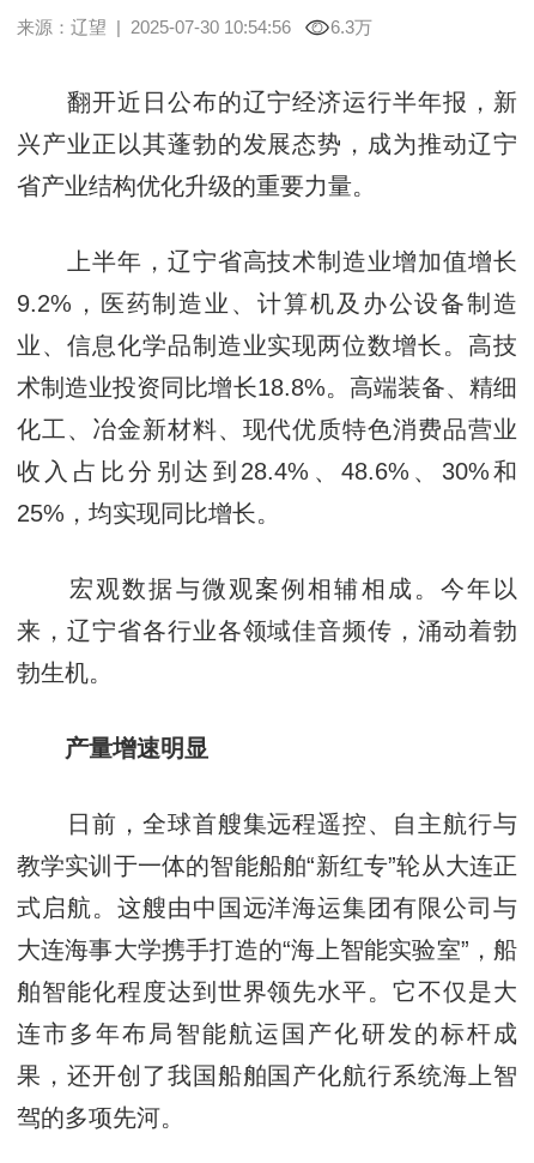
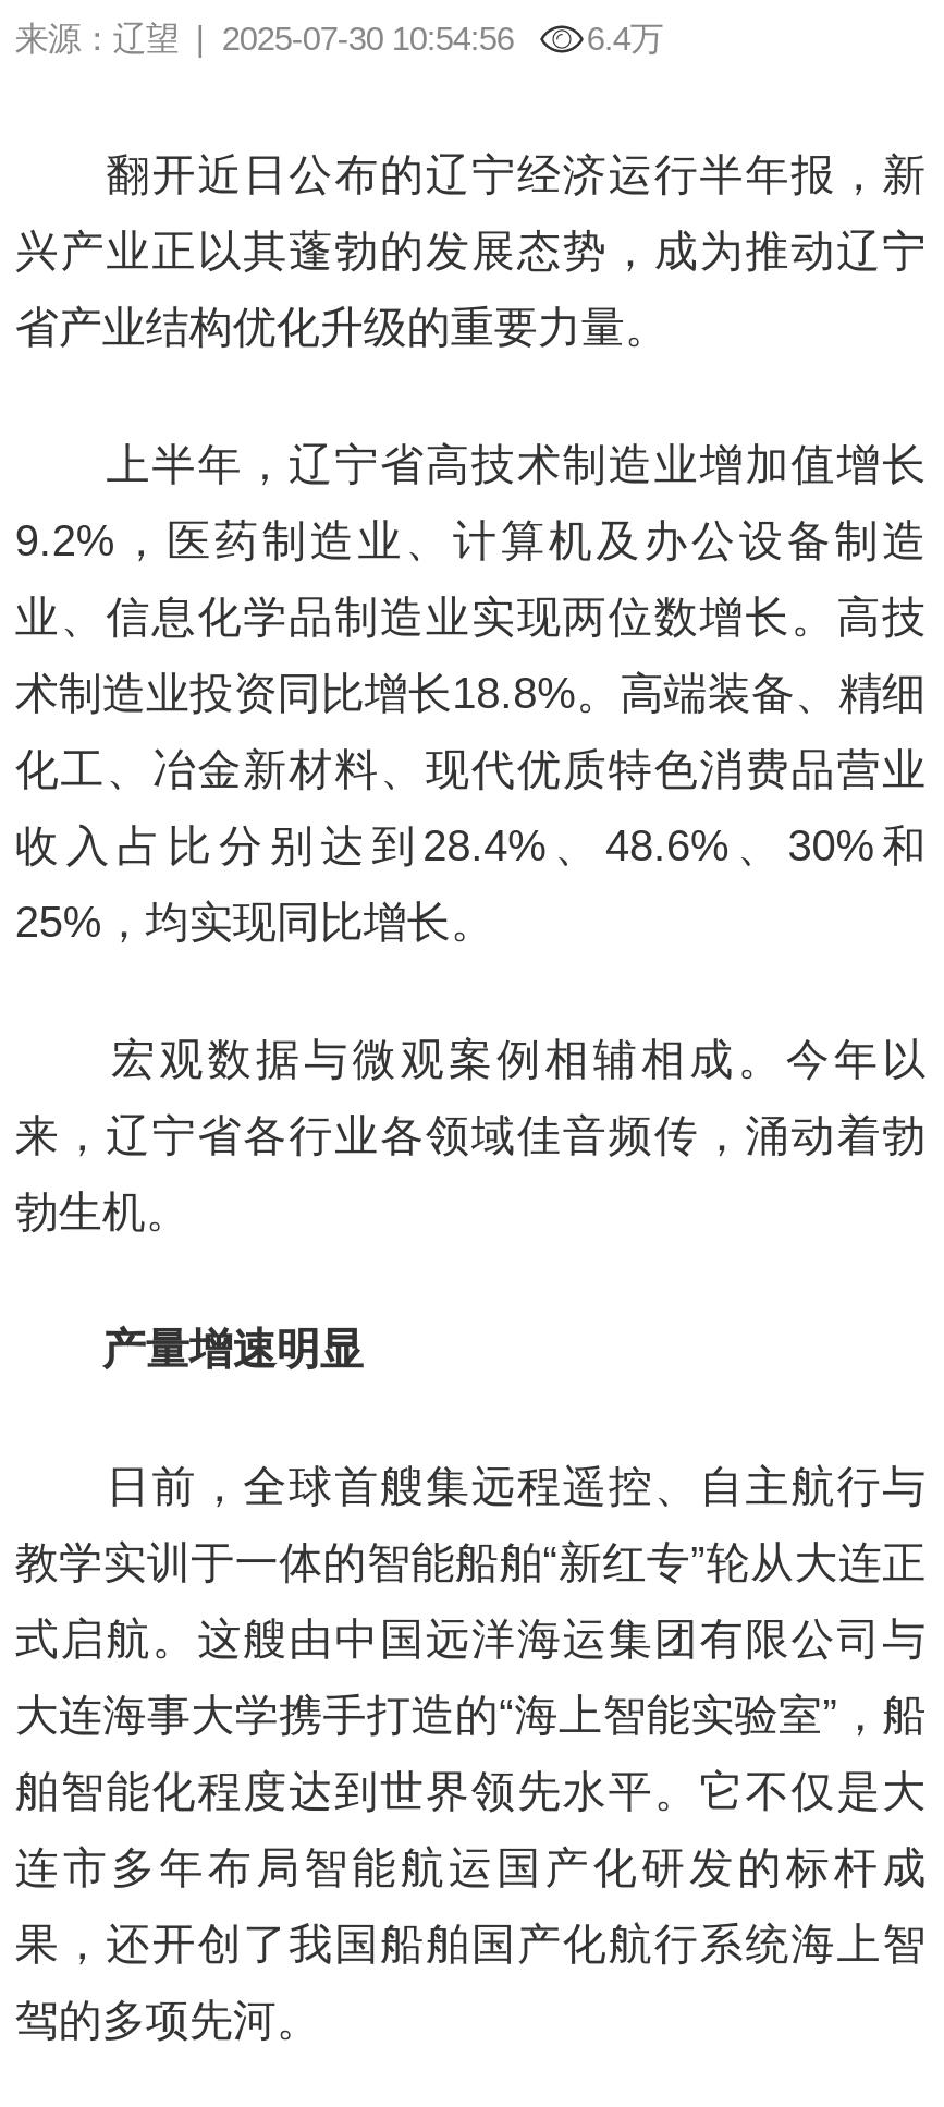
- 6.3万
+ 6.4万
